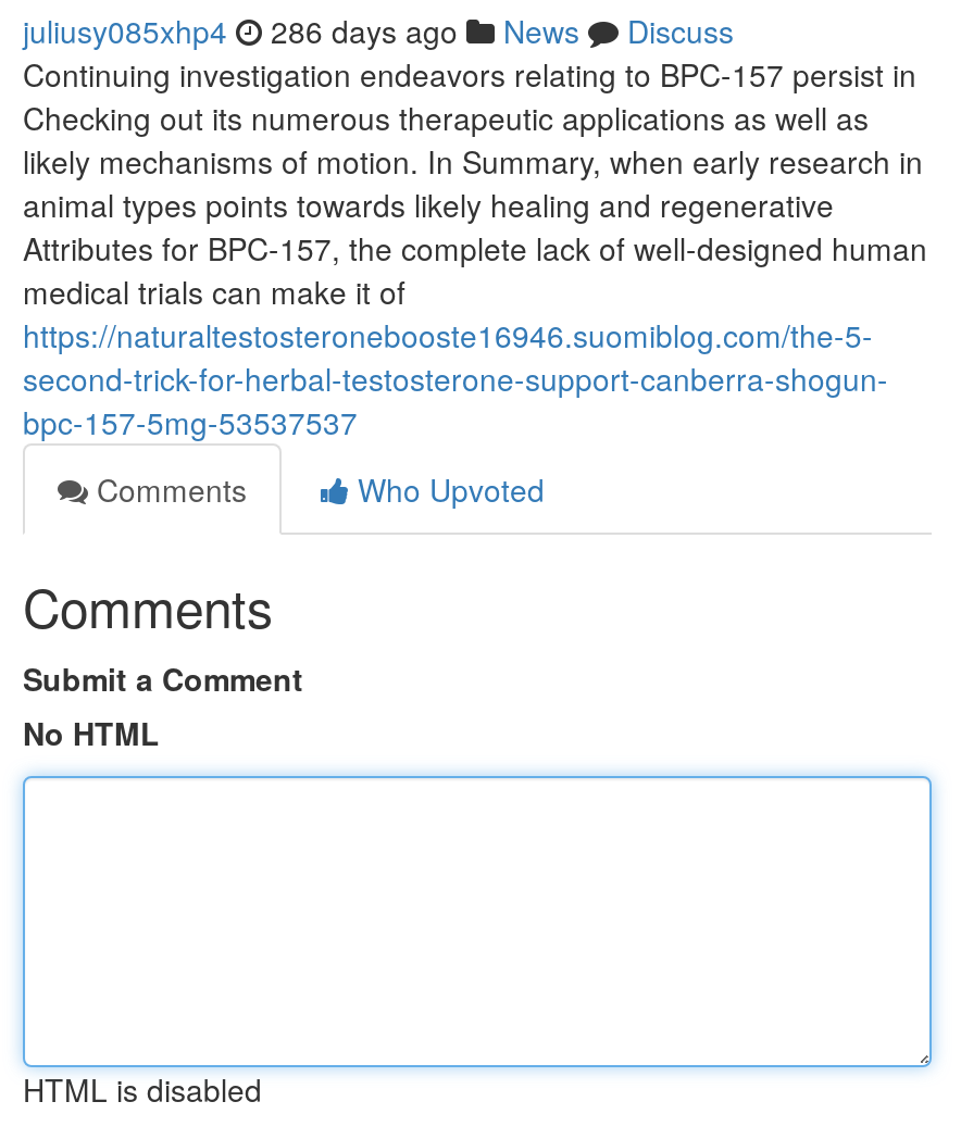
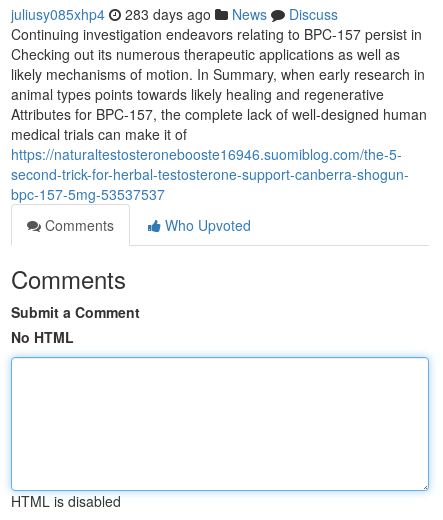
- juliusy085xhp4 286 days ago News Discuss
+ juliusy085xhp4 283 days ago News Discuss
